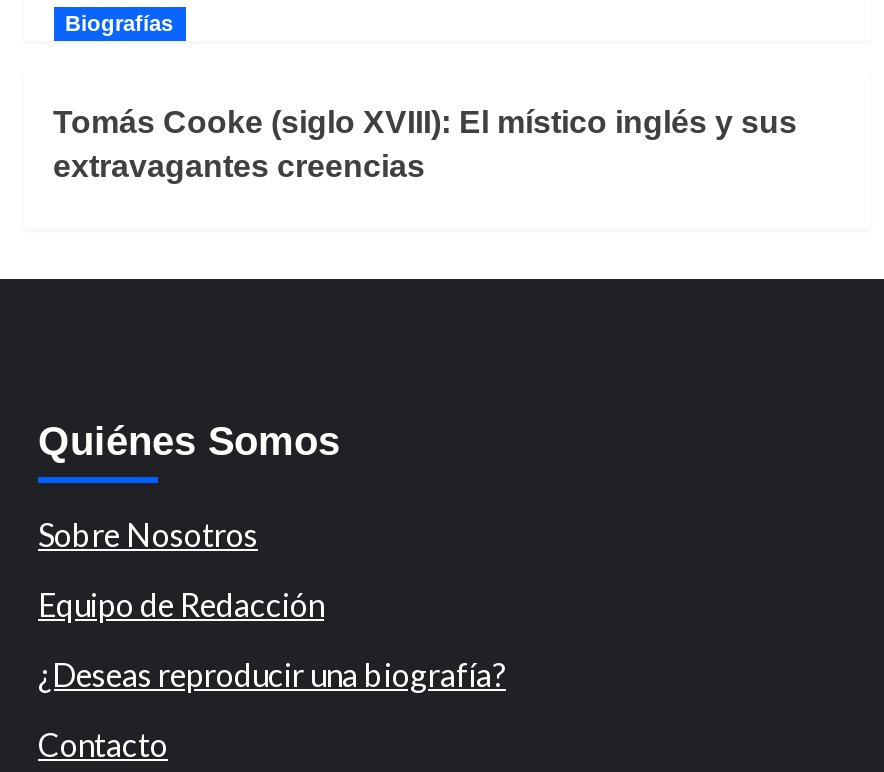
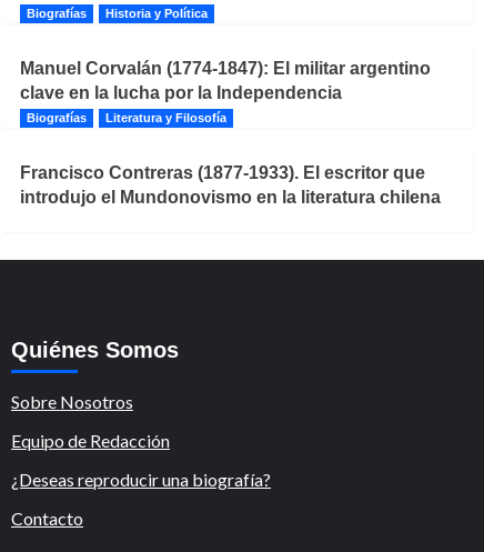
- Tomás Cooke (siglo XVIII): El místico inglés y sus
- extravagantes creencias
+ Historia y Política
+ Manuel Corvalán (1774-1847): El militar argentino
+ clave en la lucha por la Independencia
+ Biografías
+ Literatura y Filosofía
+ Francisco Contreras (1877-1933). El escritor que
+ introdujo el Mundonovismo en la literatura chilena
